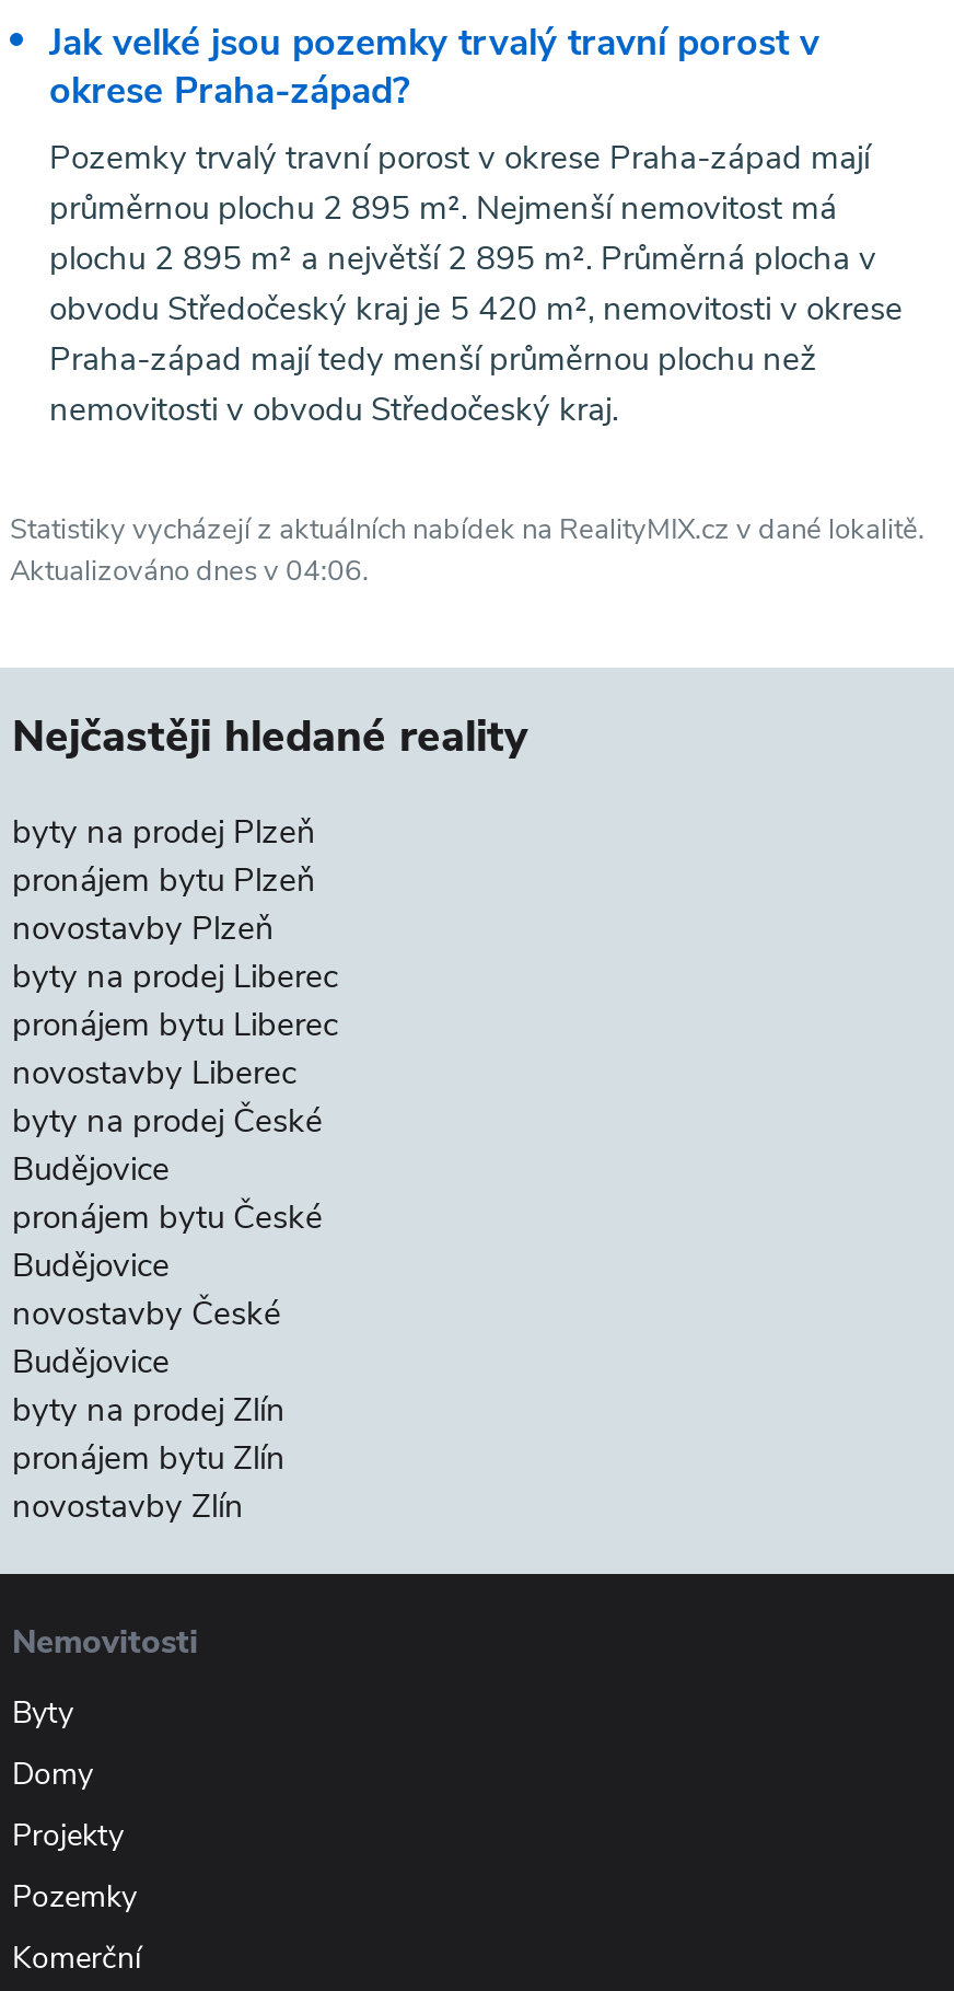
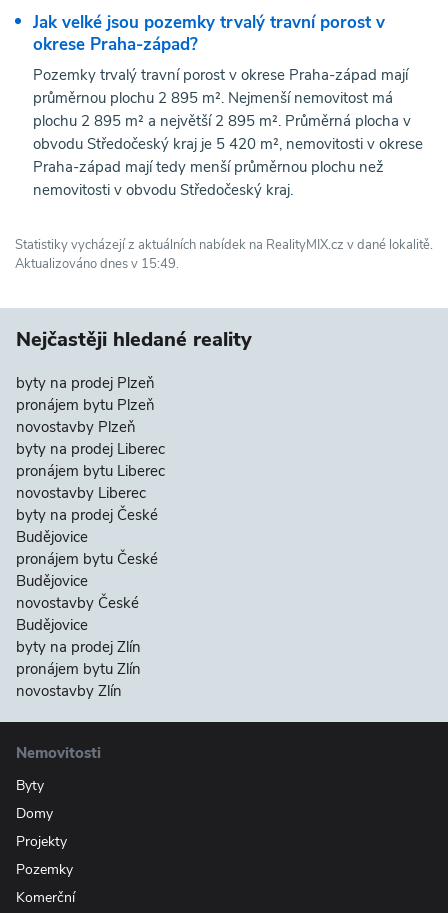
- Aktualizováno dnes v 04:06.
+ Aktualizováno dnes v 15:49.
